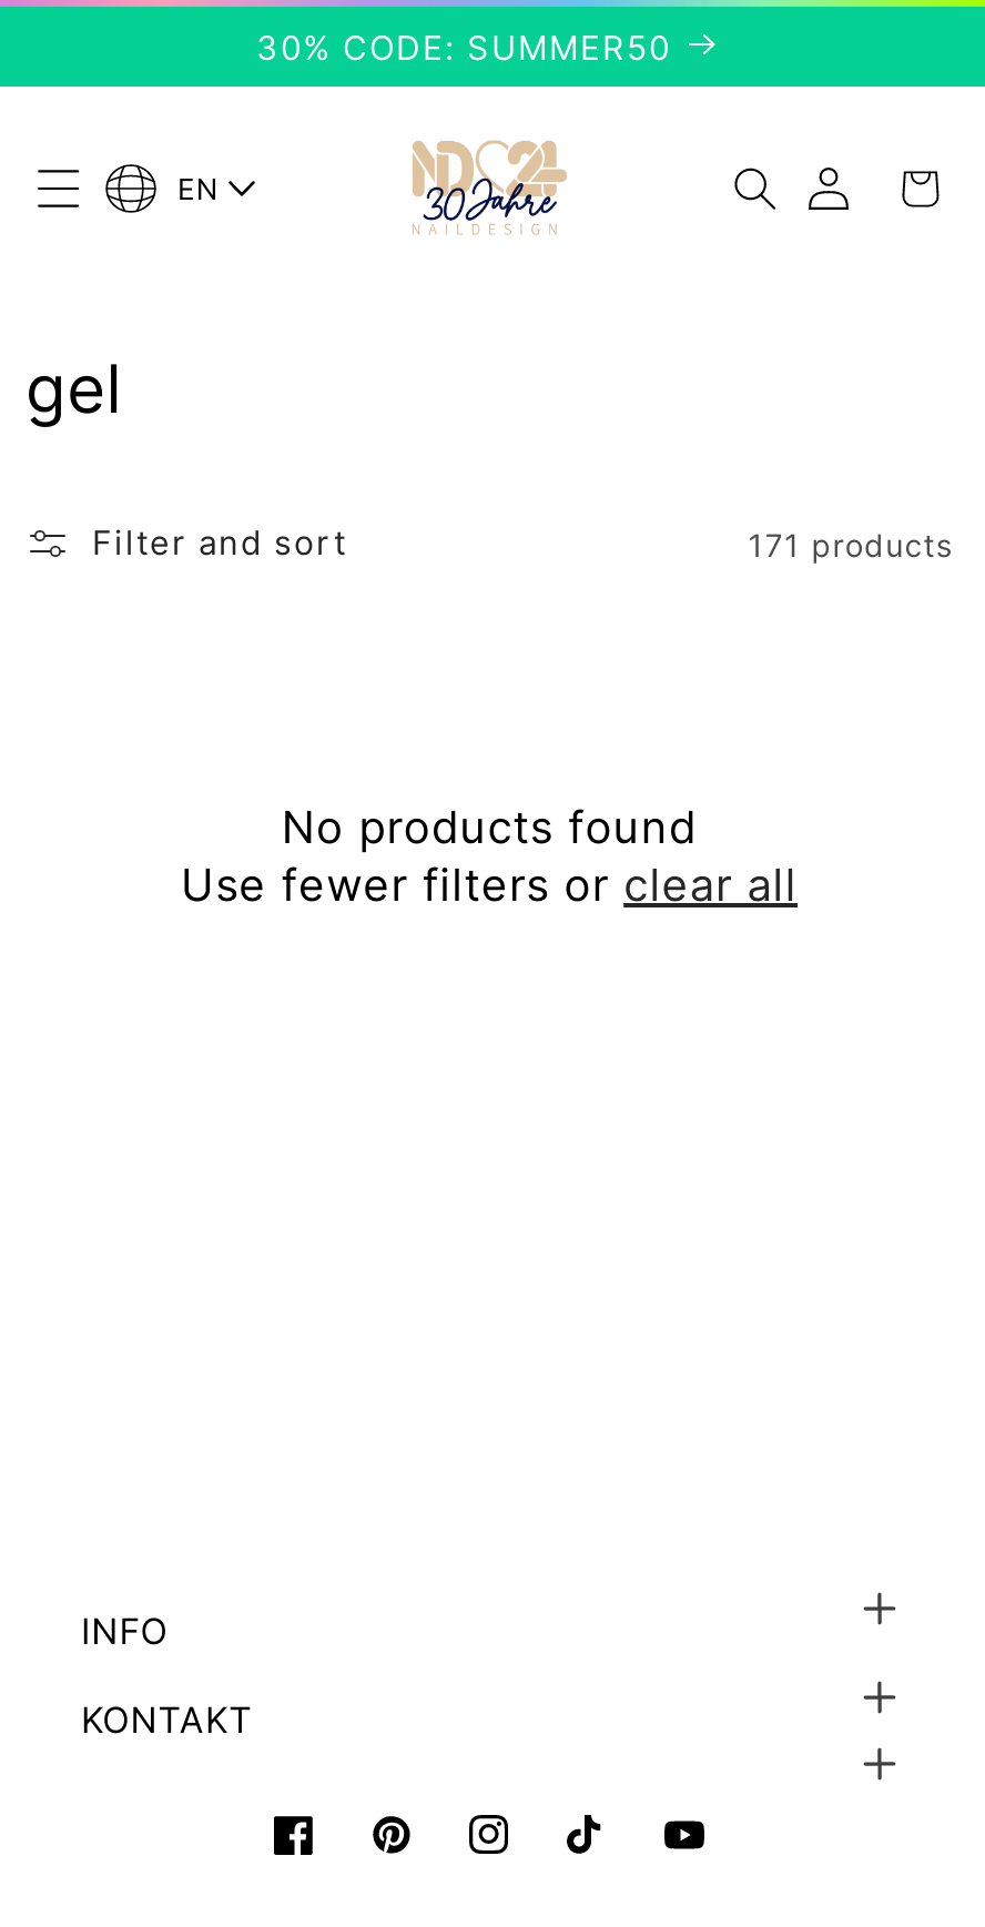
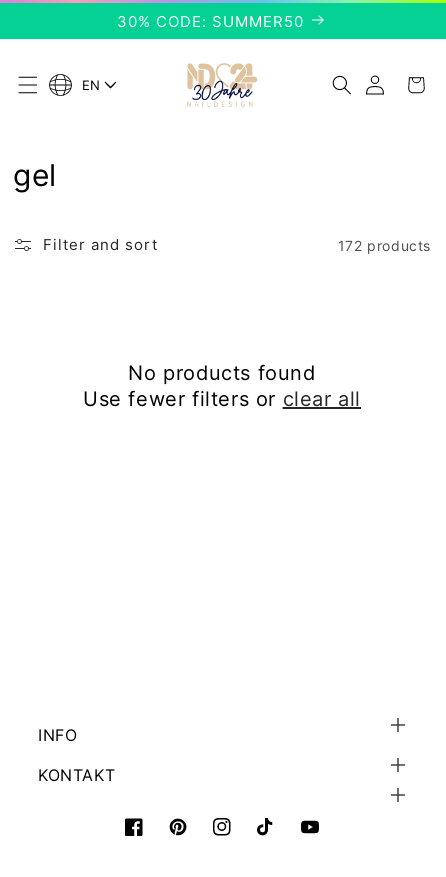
- 171 products
+ 172 products
